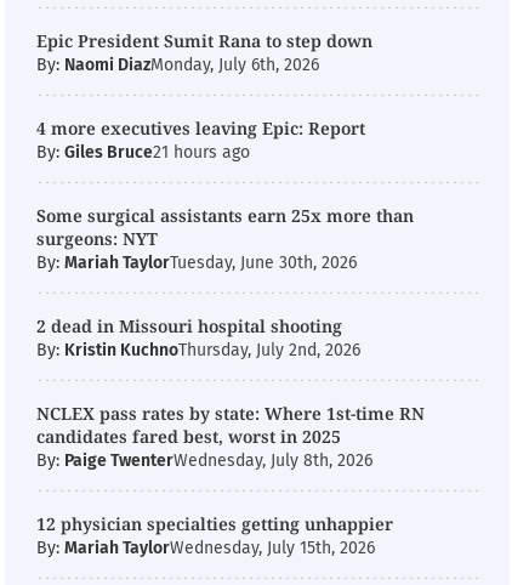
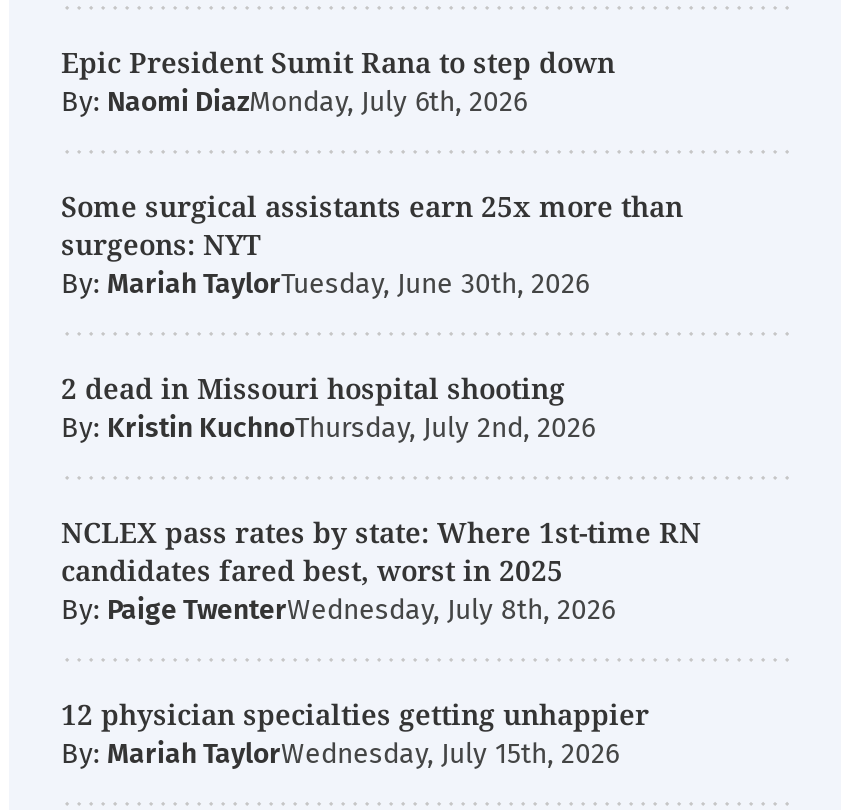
- 4 more executives leaving Epic: Report
- By: Giles Bruce21 hours ago
